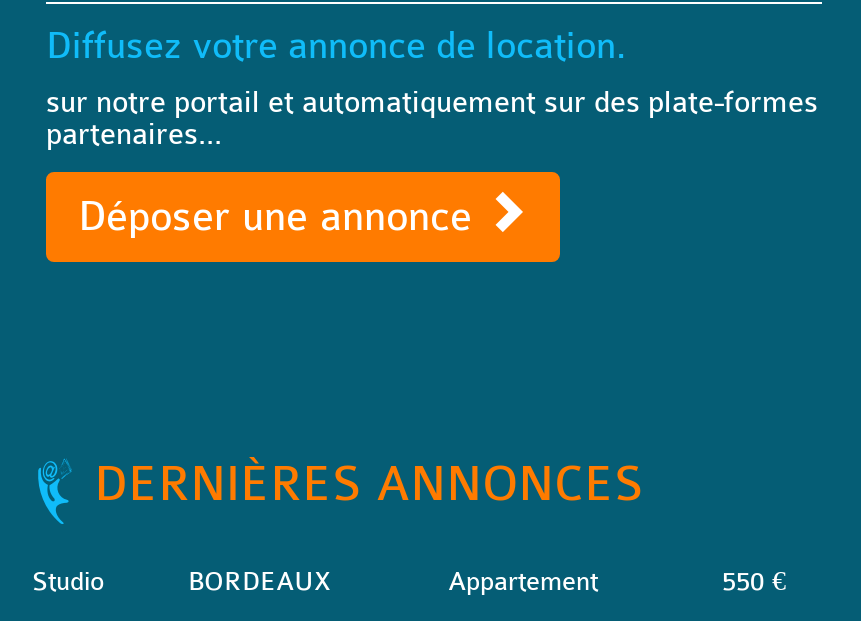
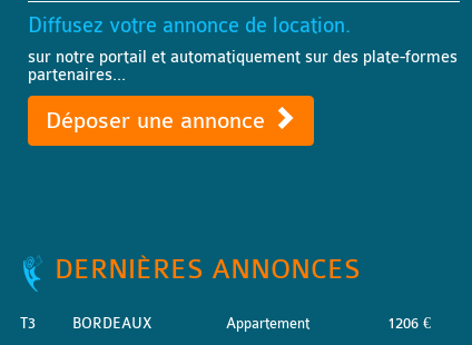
- Studio
+ T3

- 550 €
+ 1206 €
